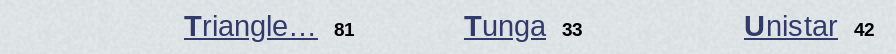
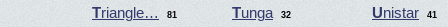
- Tunga 33
+ Tunga 32

- Unistar 42
+ Unistar 41
